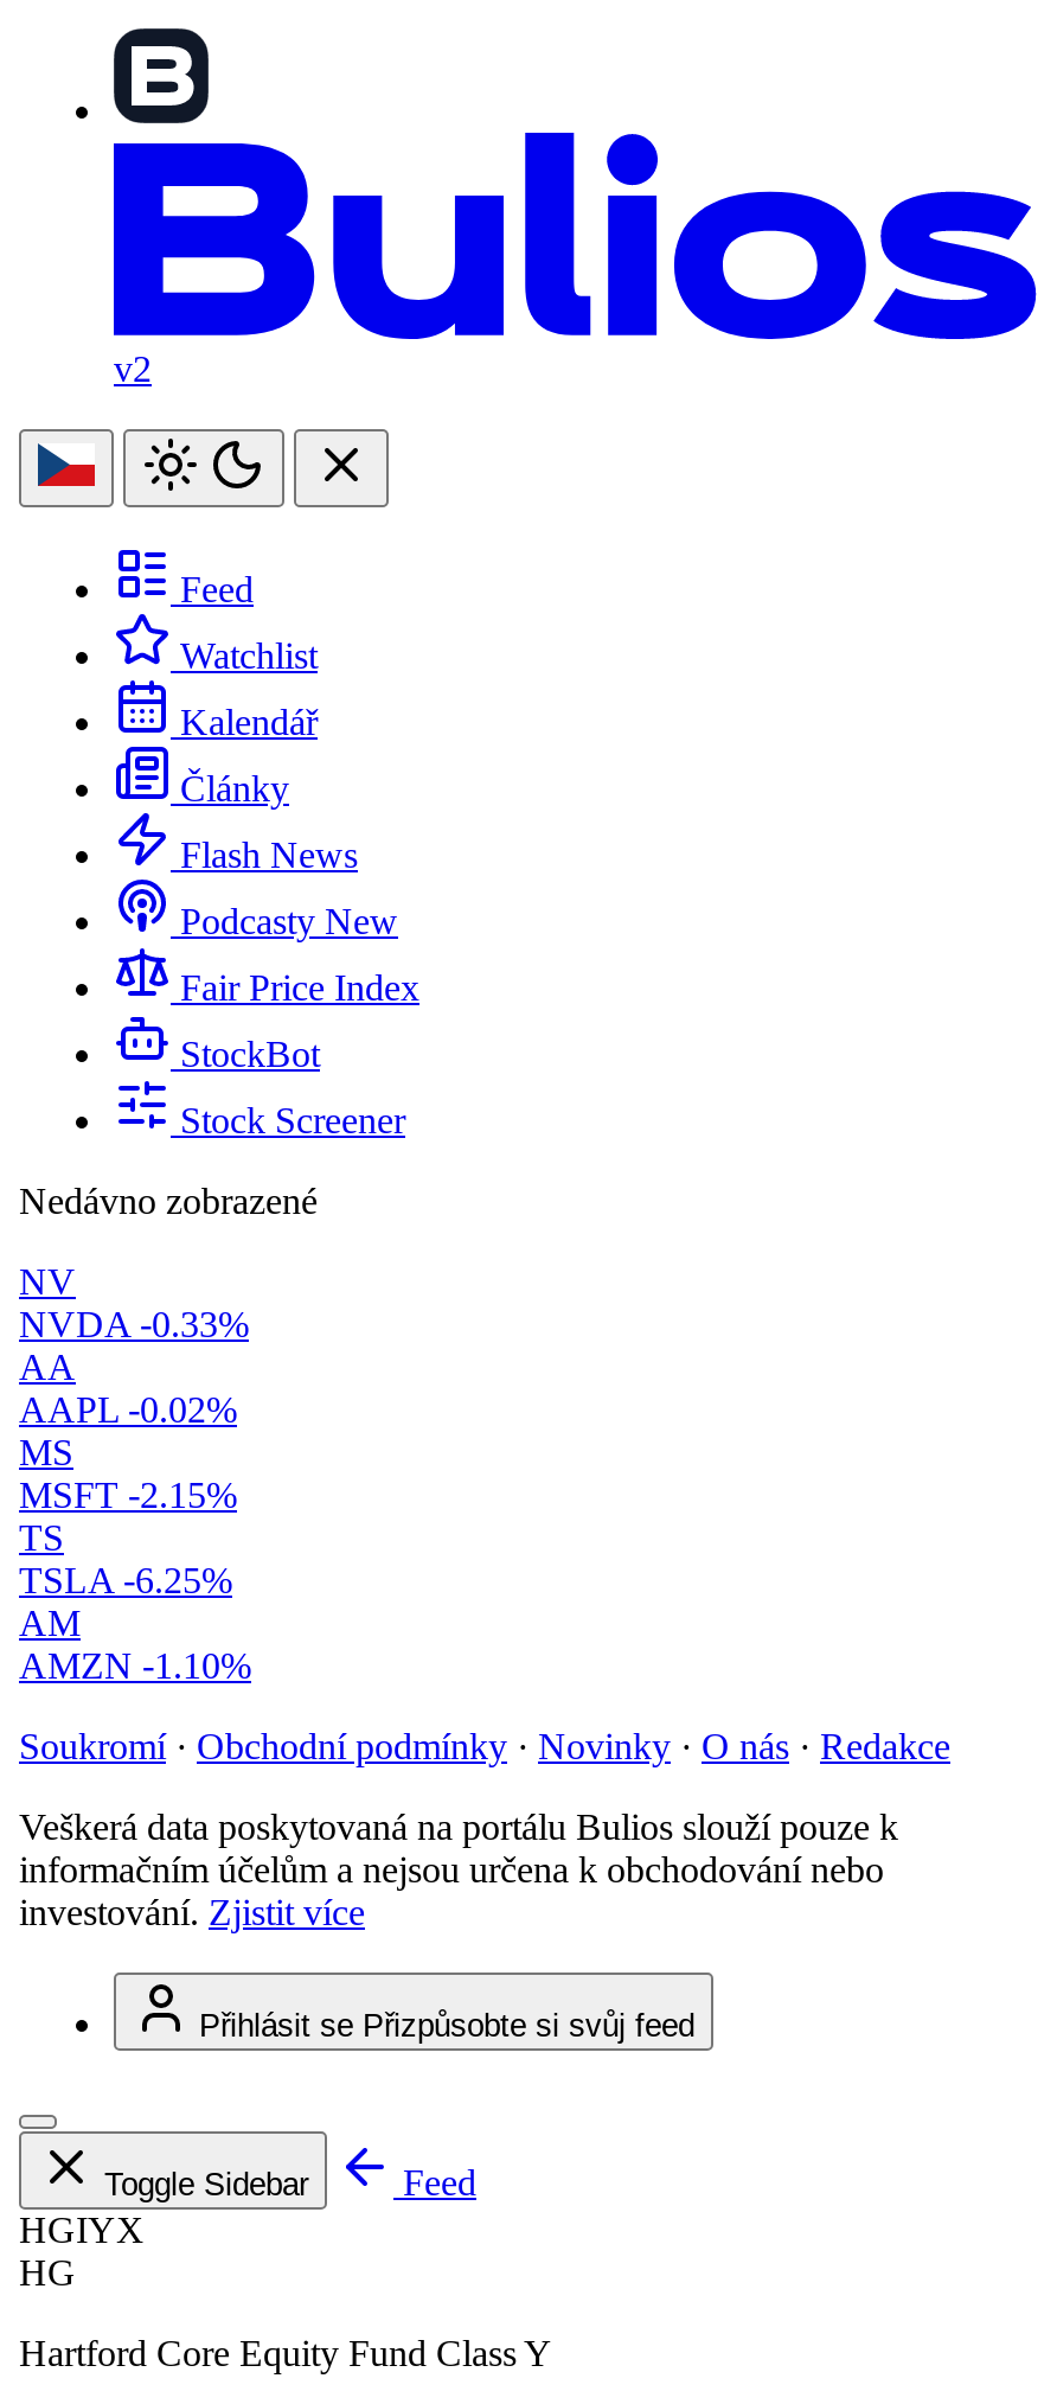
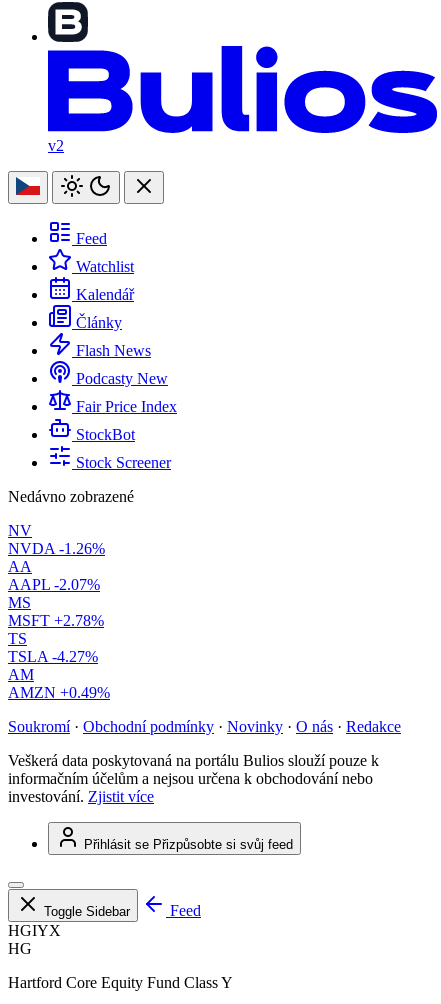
- NVDA -0.33%
+ NVDA -1.26%

- AAPL -0.02%
+ AAPL -2.07%

- MSFT -2.15%
+ MSFT +2.78%

- TSLA -6.25%
+ TSLA -4.27%

- AMZN -1.10%
+ AMZN +0.49%
